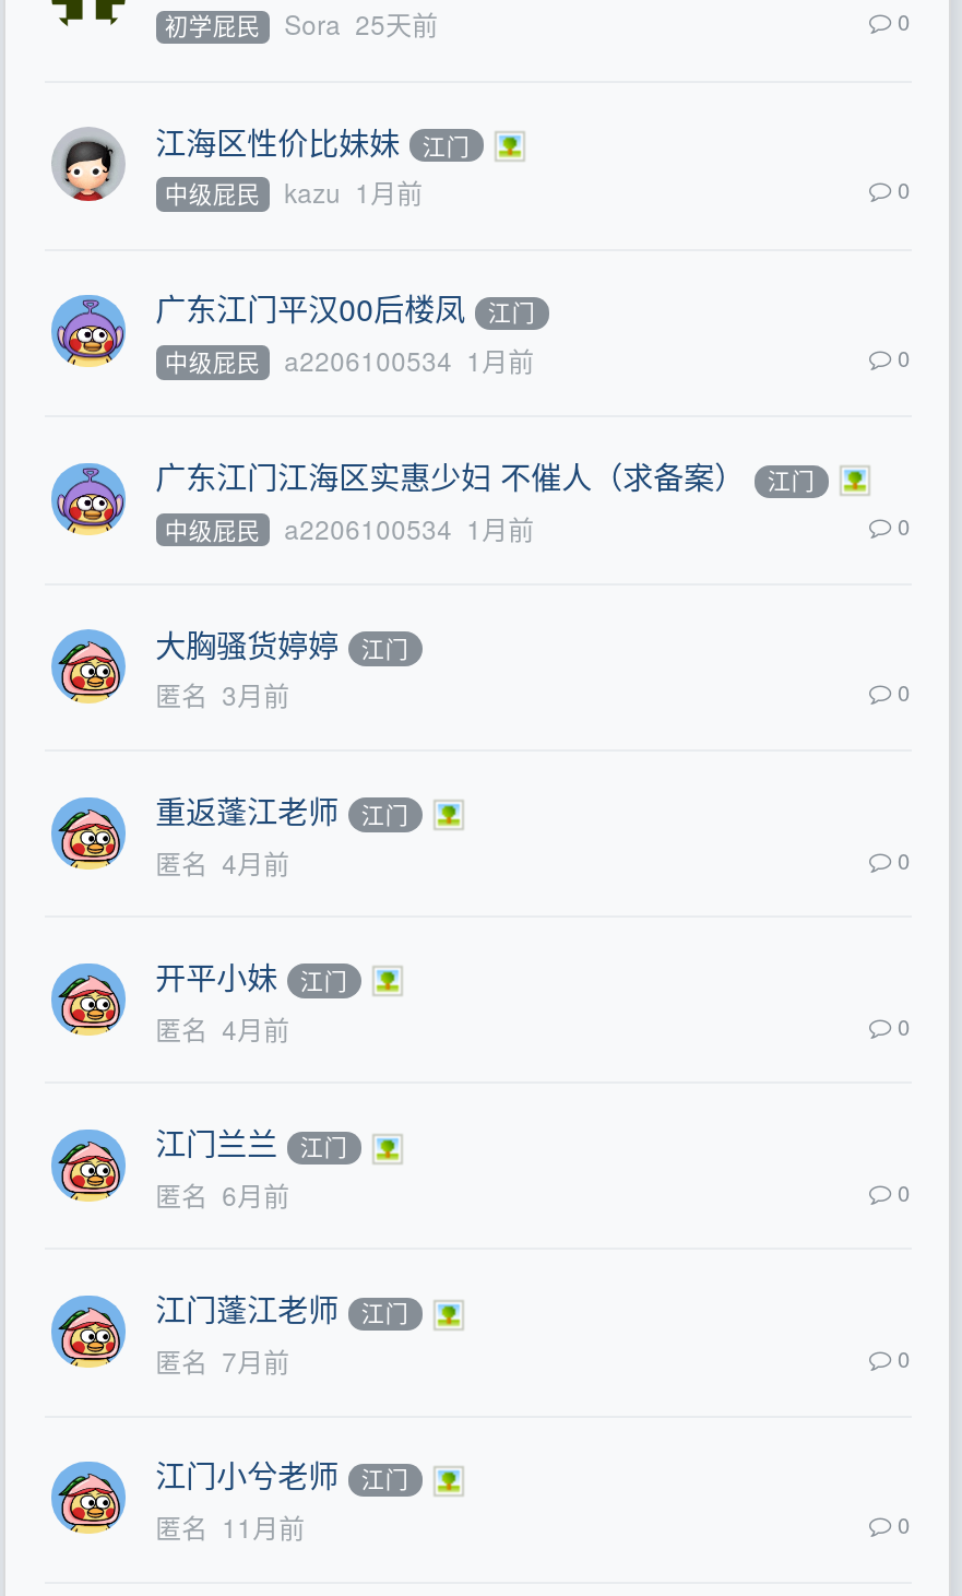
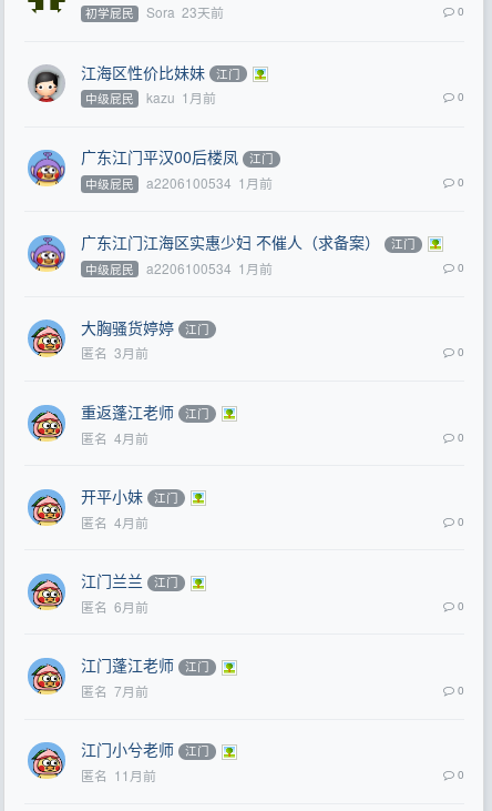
- 初学屁民 Sora 25天前
+ 初学屁民 Sora 23天前
